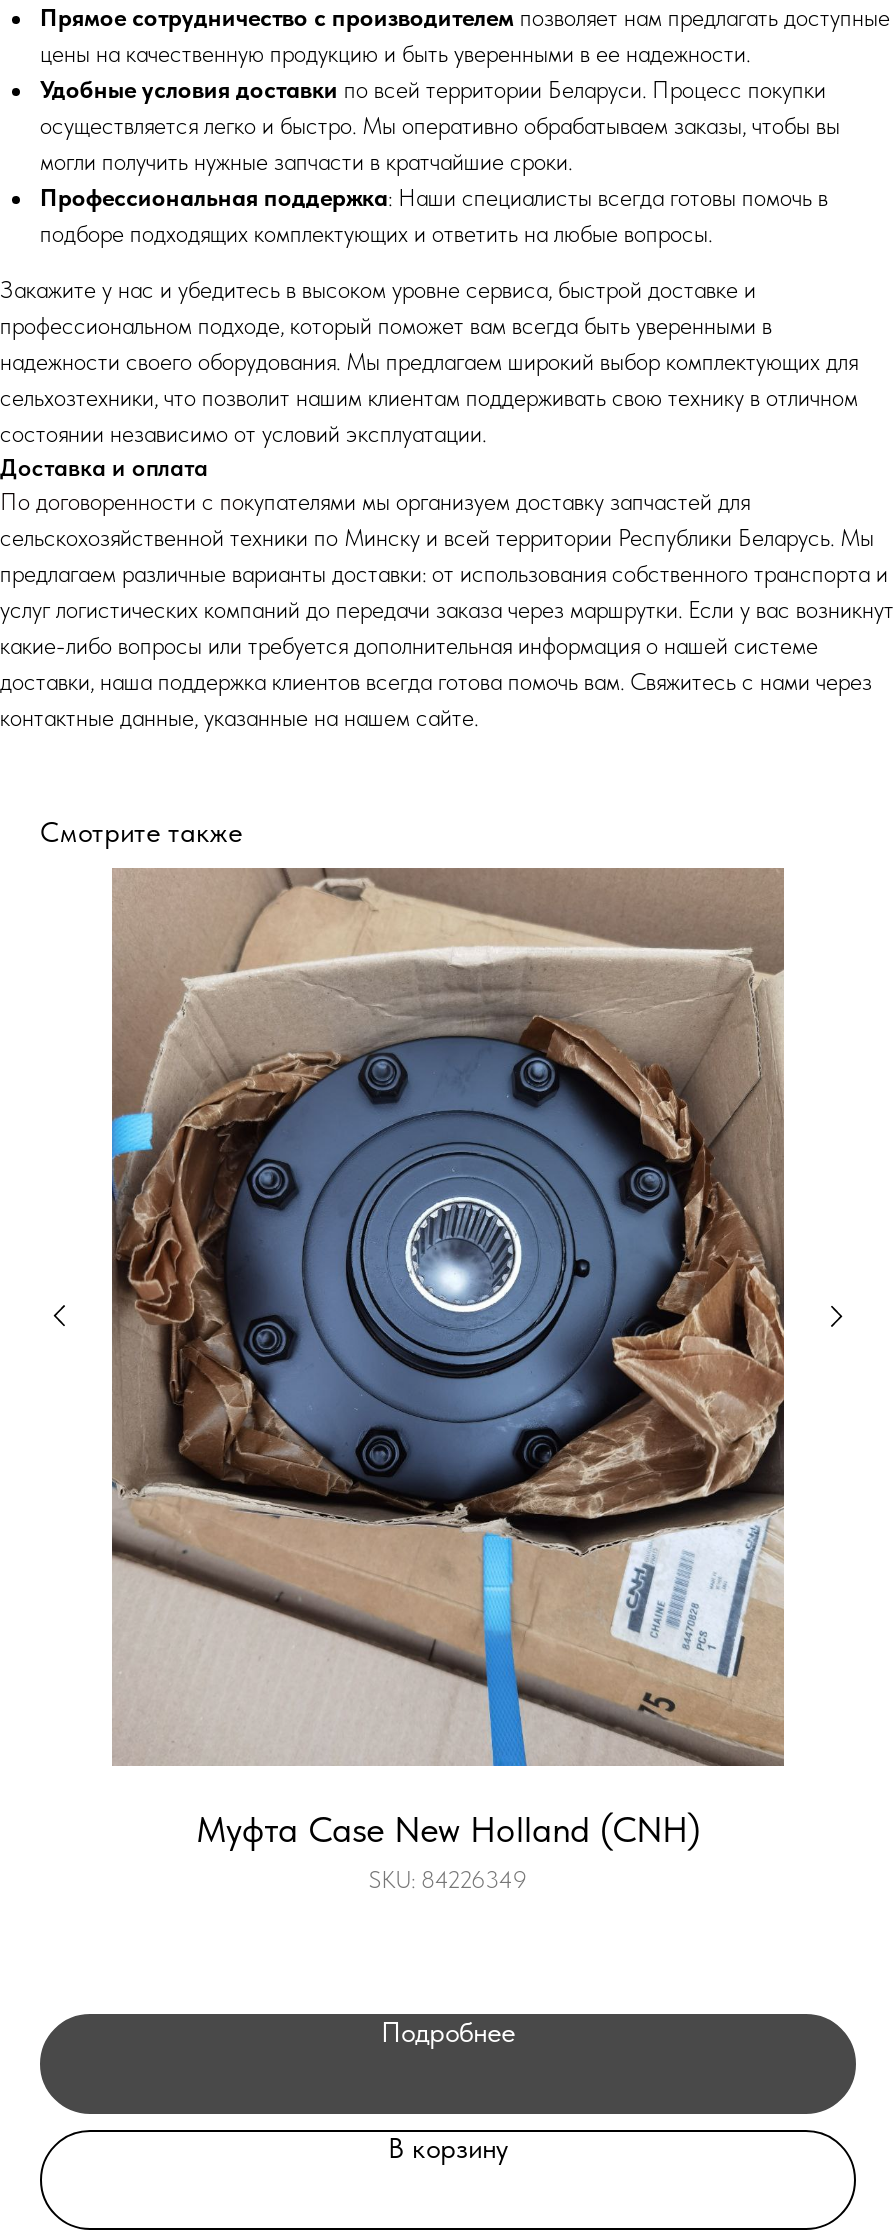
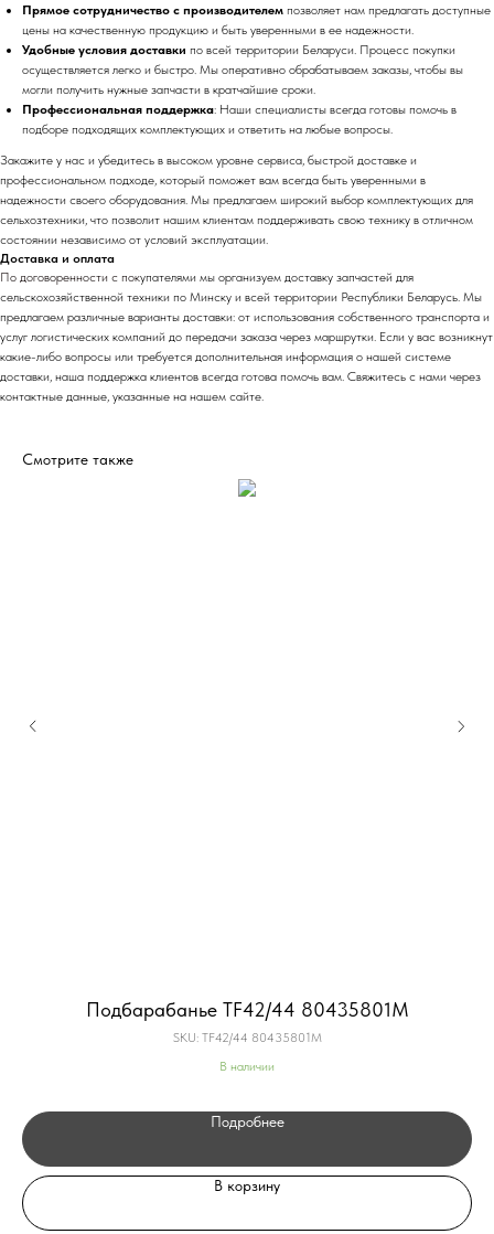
- [image]

- Муфта Case New Holland (CNH)
- SKU: 84226349
+ Подбарабанье TF42/44 80435801M
+ SKU: TF42/44 80435801M
+ В наличии
